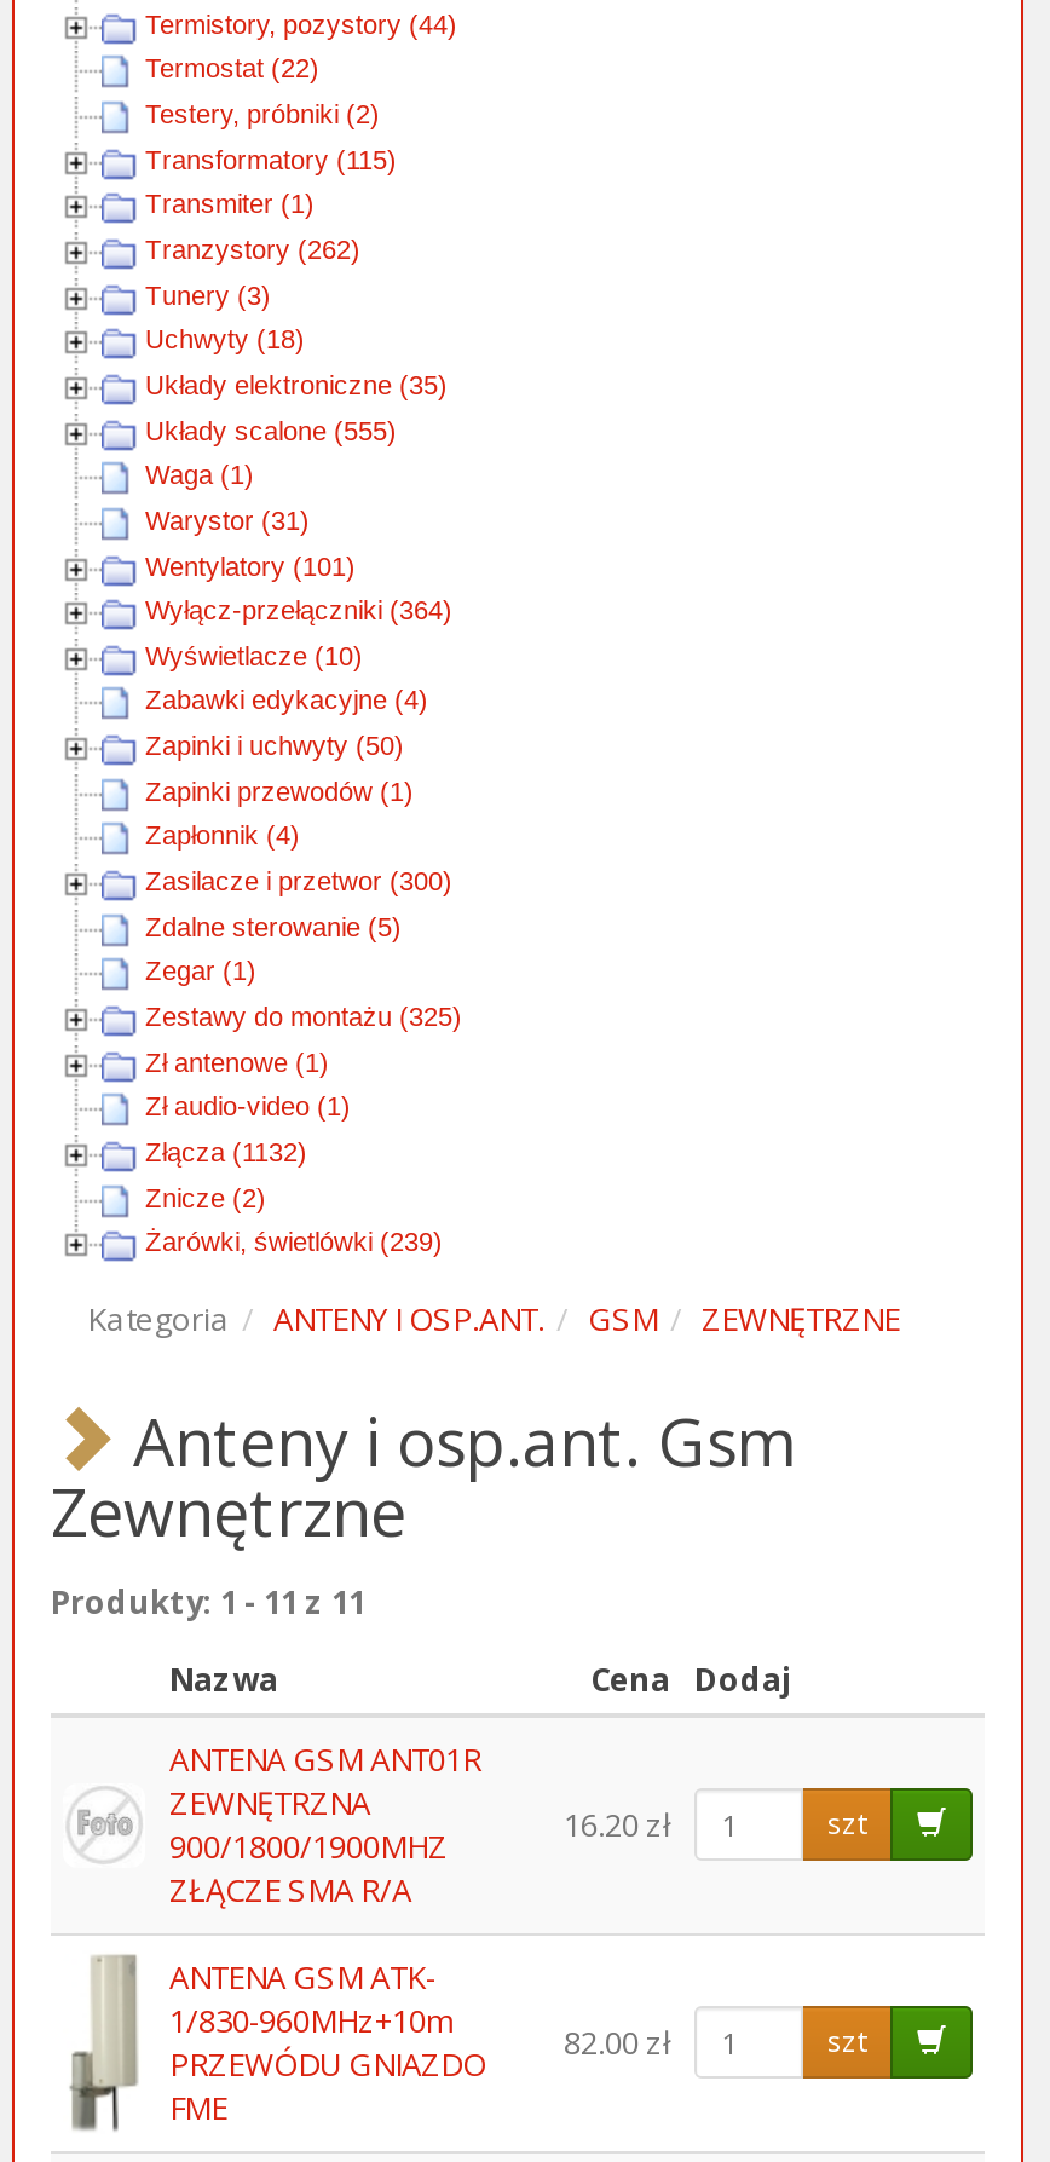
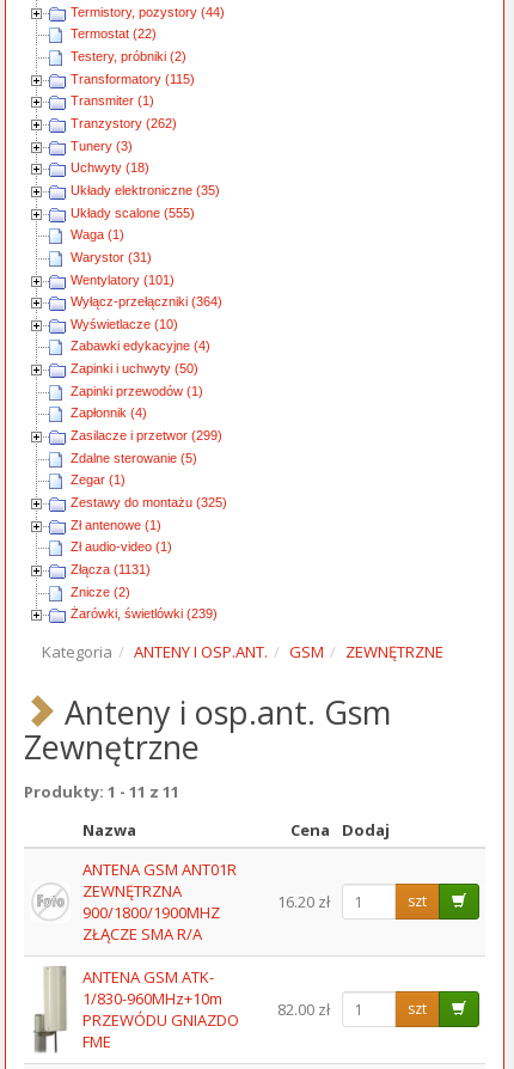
- Zasilacze i przetwor (300)
+ Zasilacze i przetwor (299)

- Złącza (1132)
+ Złącza (1131)
